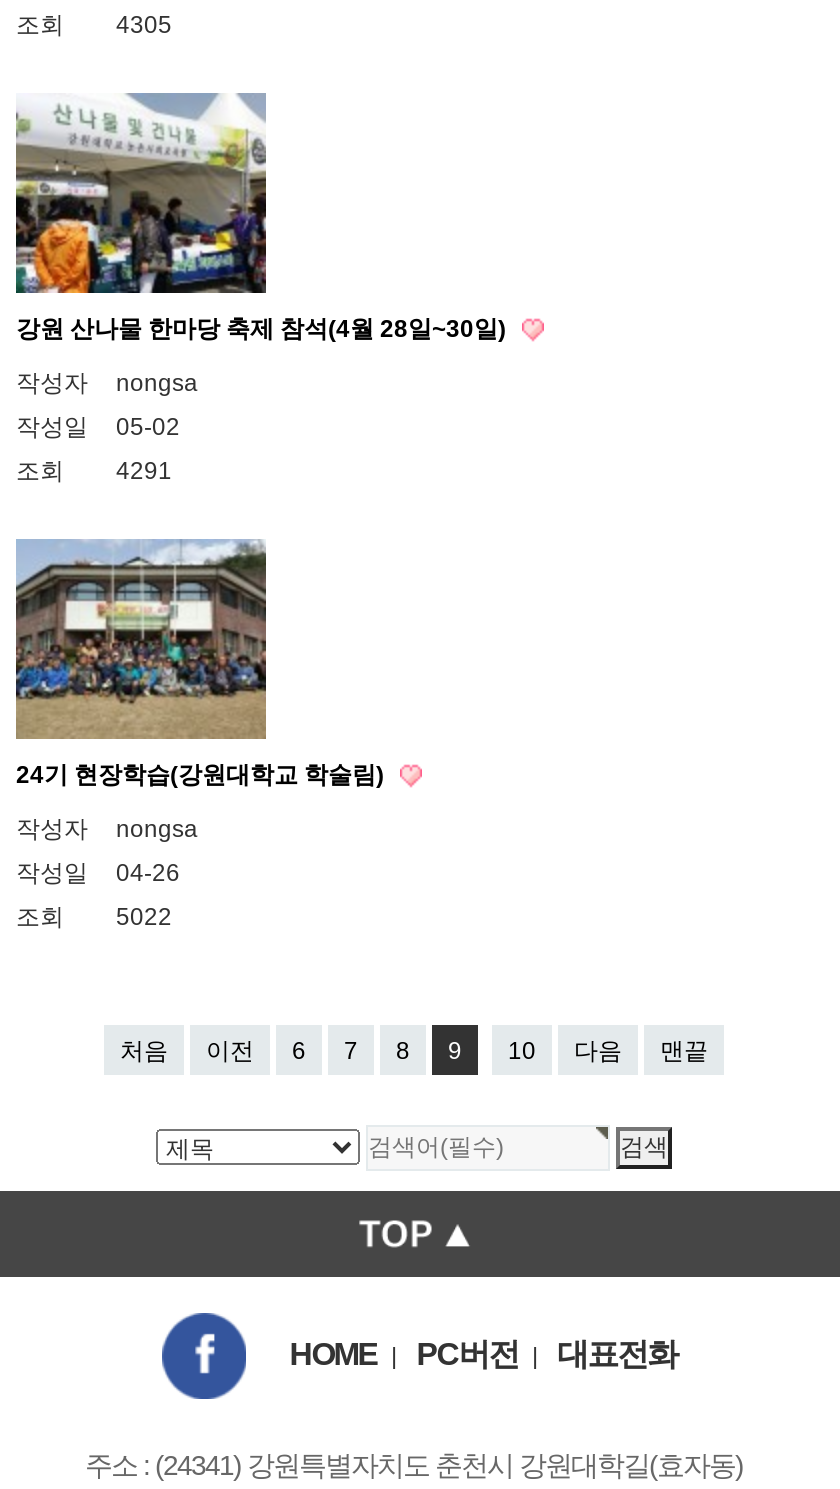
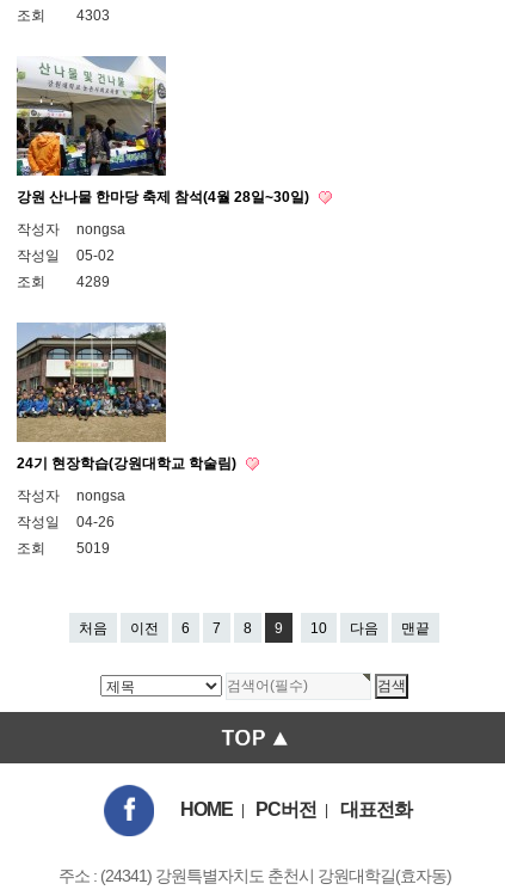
- 조회 4305
+ 조회 4303

- 조회 4291
+ 조회 4289

- 조회 5022
+ 조회 5019
